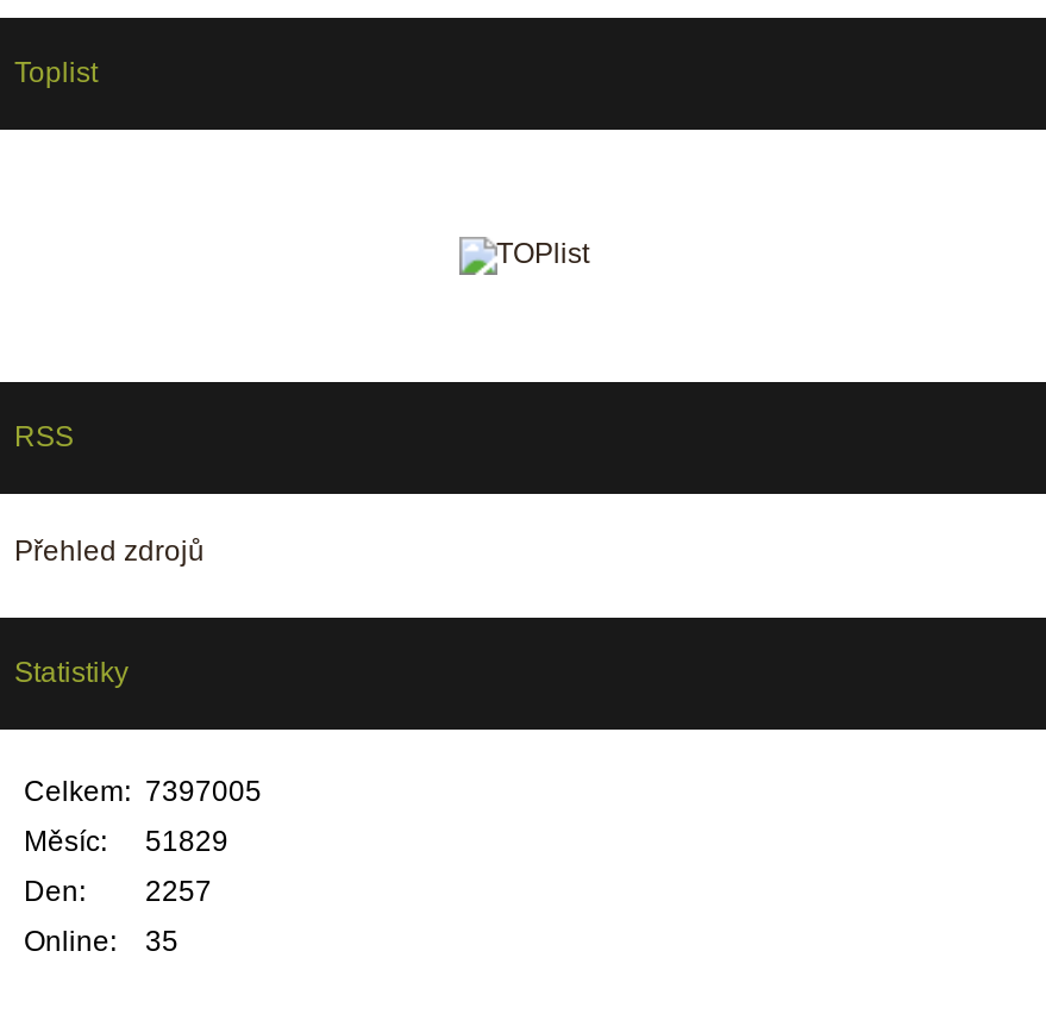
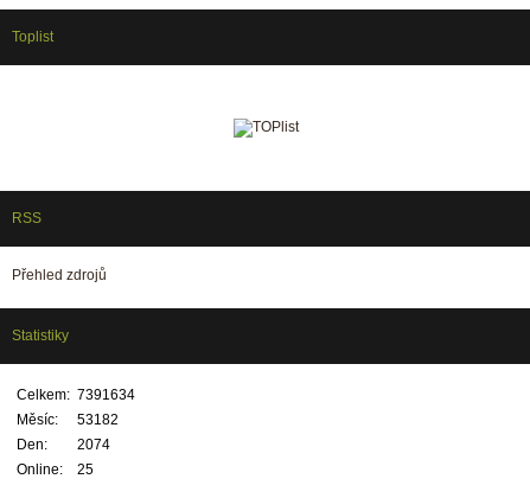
- Celkem: 7397005
+ Celkem: 7391634

- Měsíc: 51829
+ Měsíc: 53182

- Den: 2257
+ Den: 2074

- Online: 35
+ Online: 25
